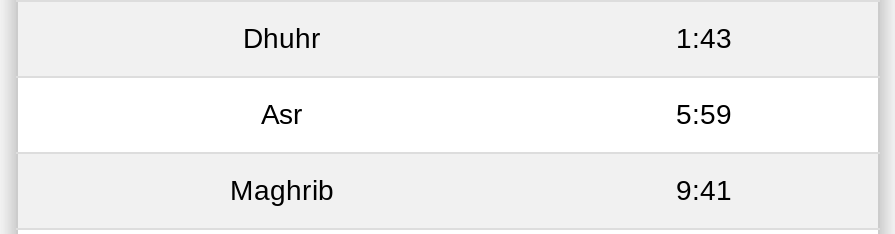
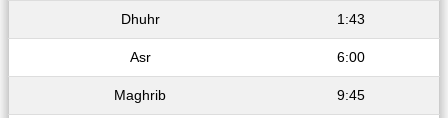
- 5:59
+ 6:00

- 9:41
+ 9:45
